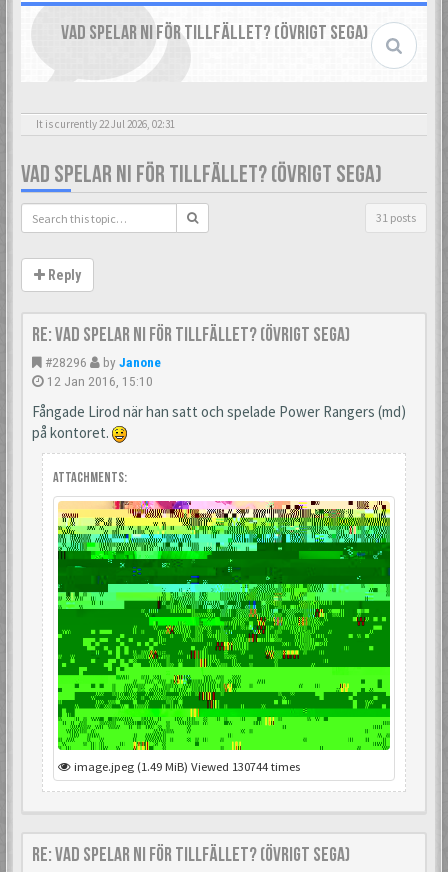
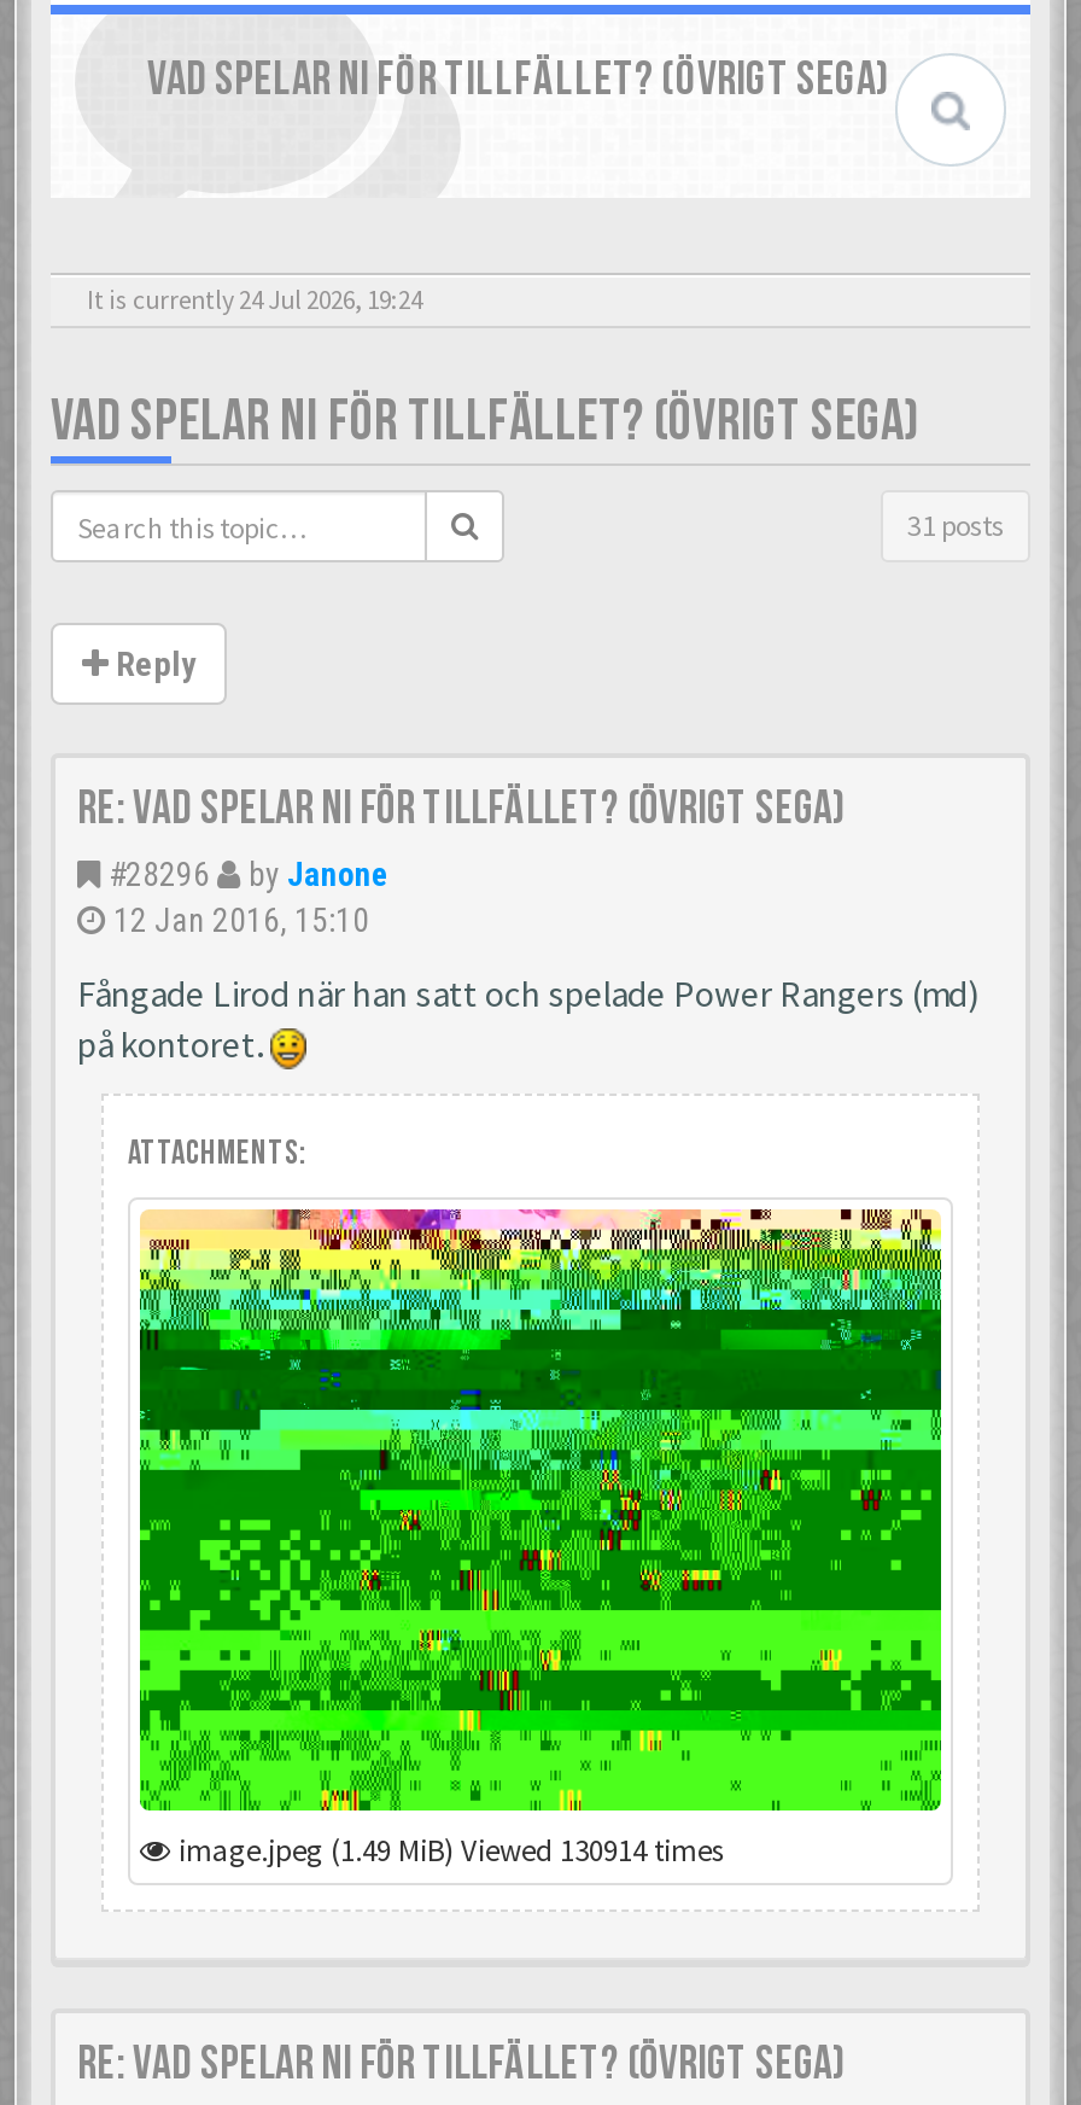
- It is currently 22 Jul 2026, 02:31
+ It is currently 24 Jul 2026, 19:24

- image.jpeg (1.49 MiB) Viewed 130744 times
+ image.jpeg (1.49 MiB) Viewed 130914 times
